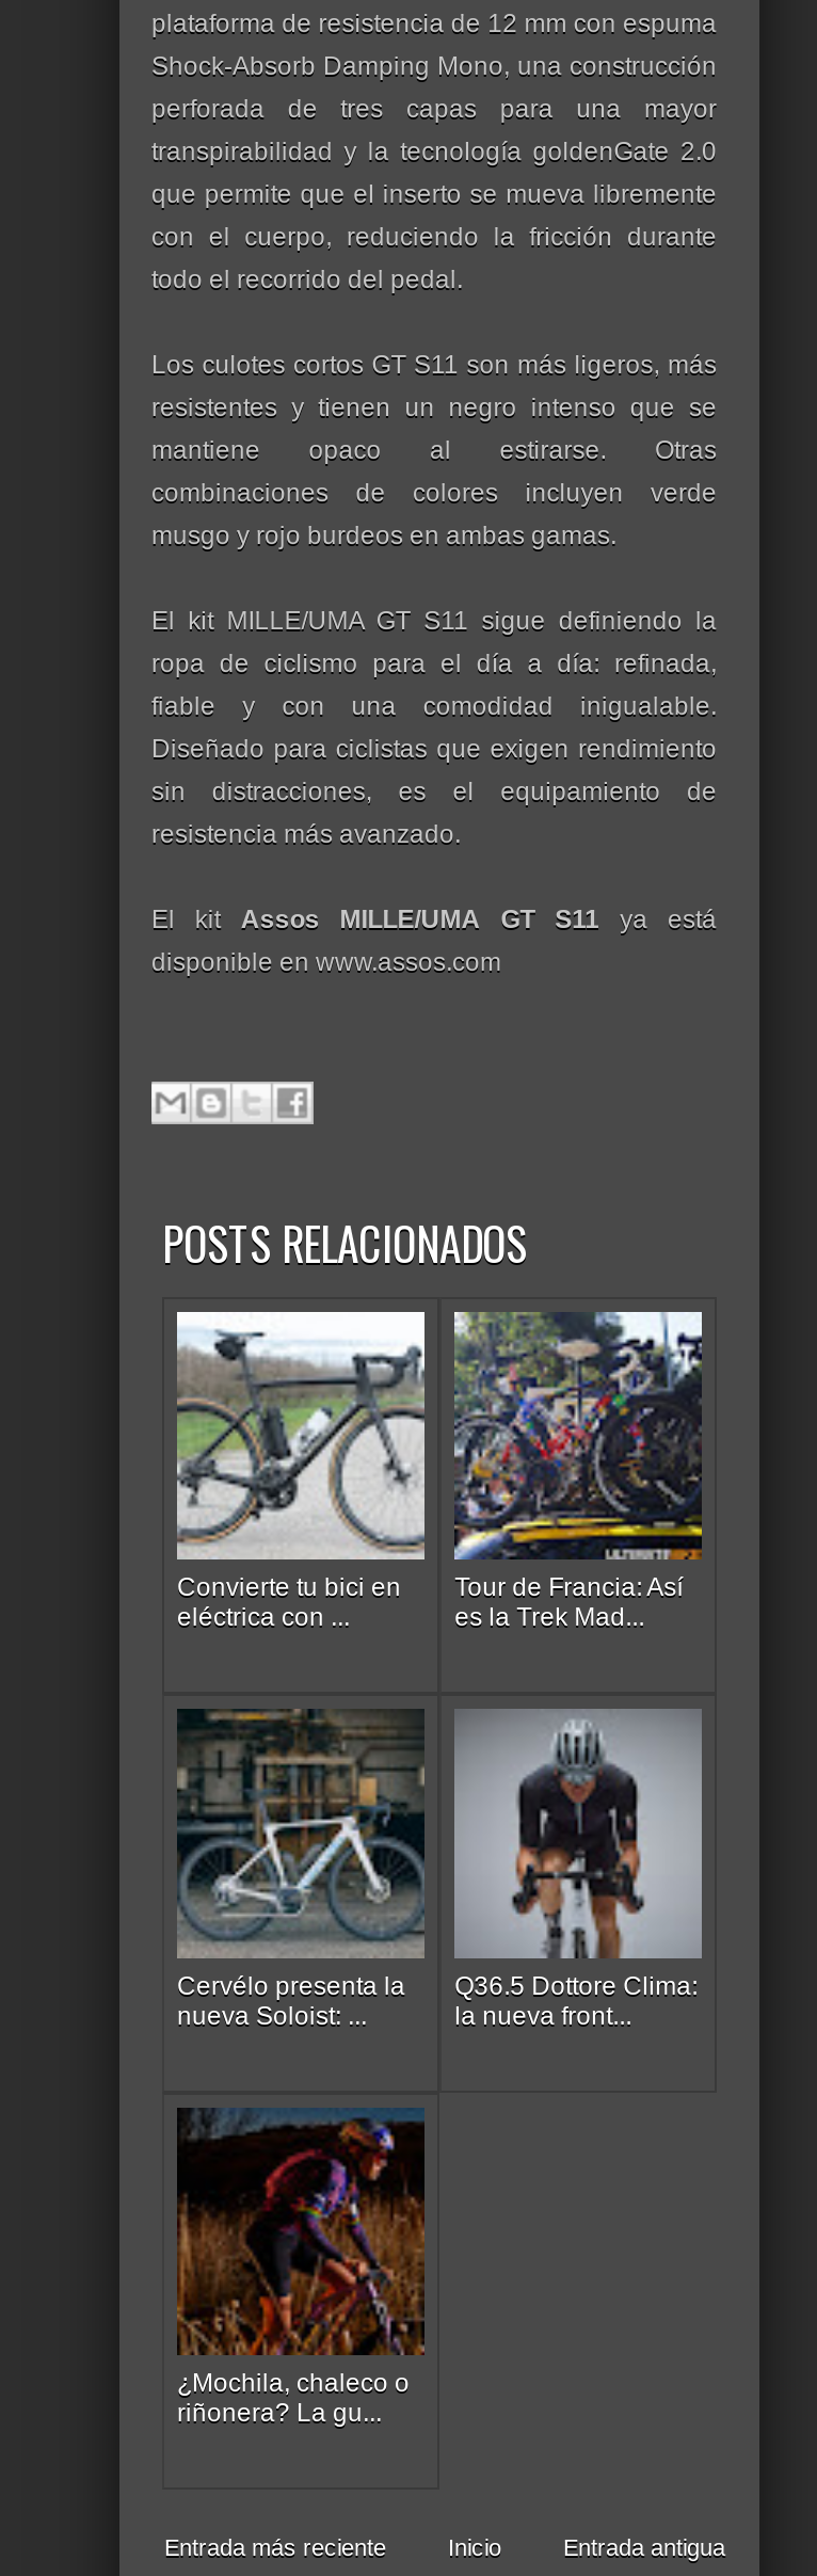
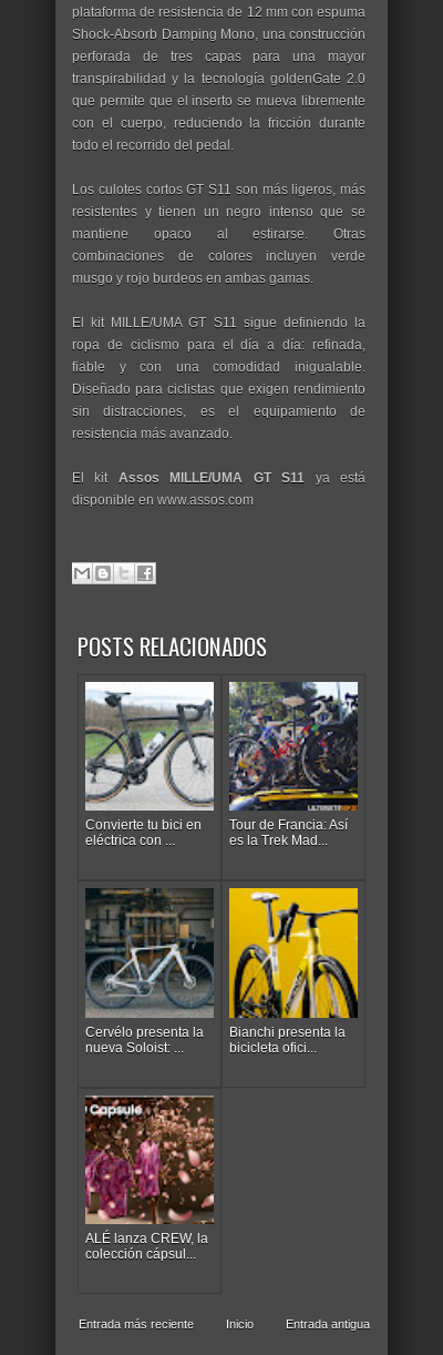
- [image]
- Q36.5 Dottore Clima:
- la nueva front...
+ [image]
+ Bianchi presenta la
+ bicicleta ofici...

- [image]
- ¿Mochila, chaleco o
- riñonera? La gu...
+ [image]
+ ALÉ lanza CREW, la
+ colección cápsul...
